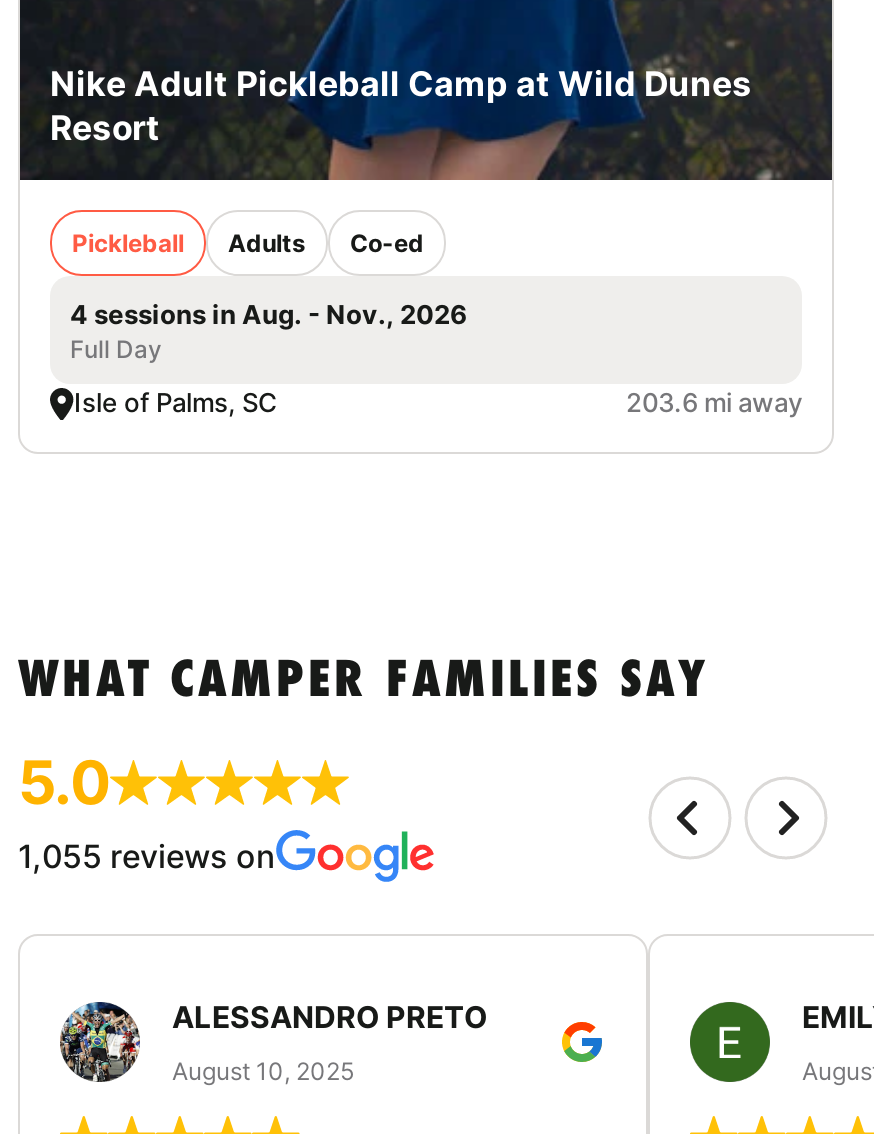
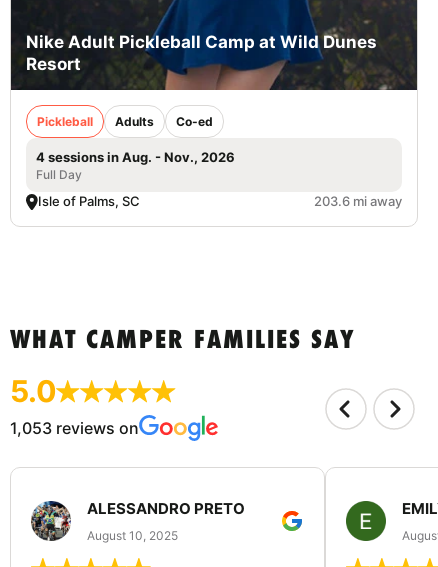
- 1,055 reviews on
+ 1,053 reviews on
